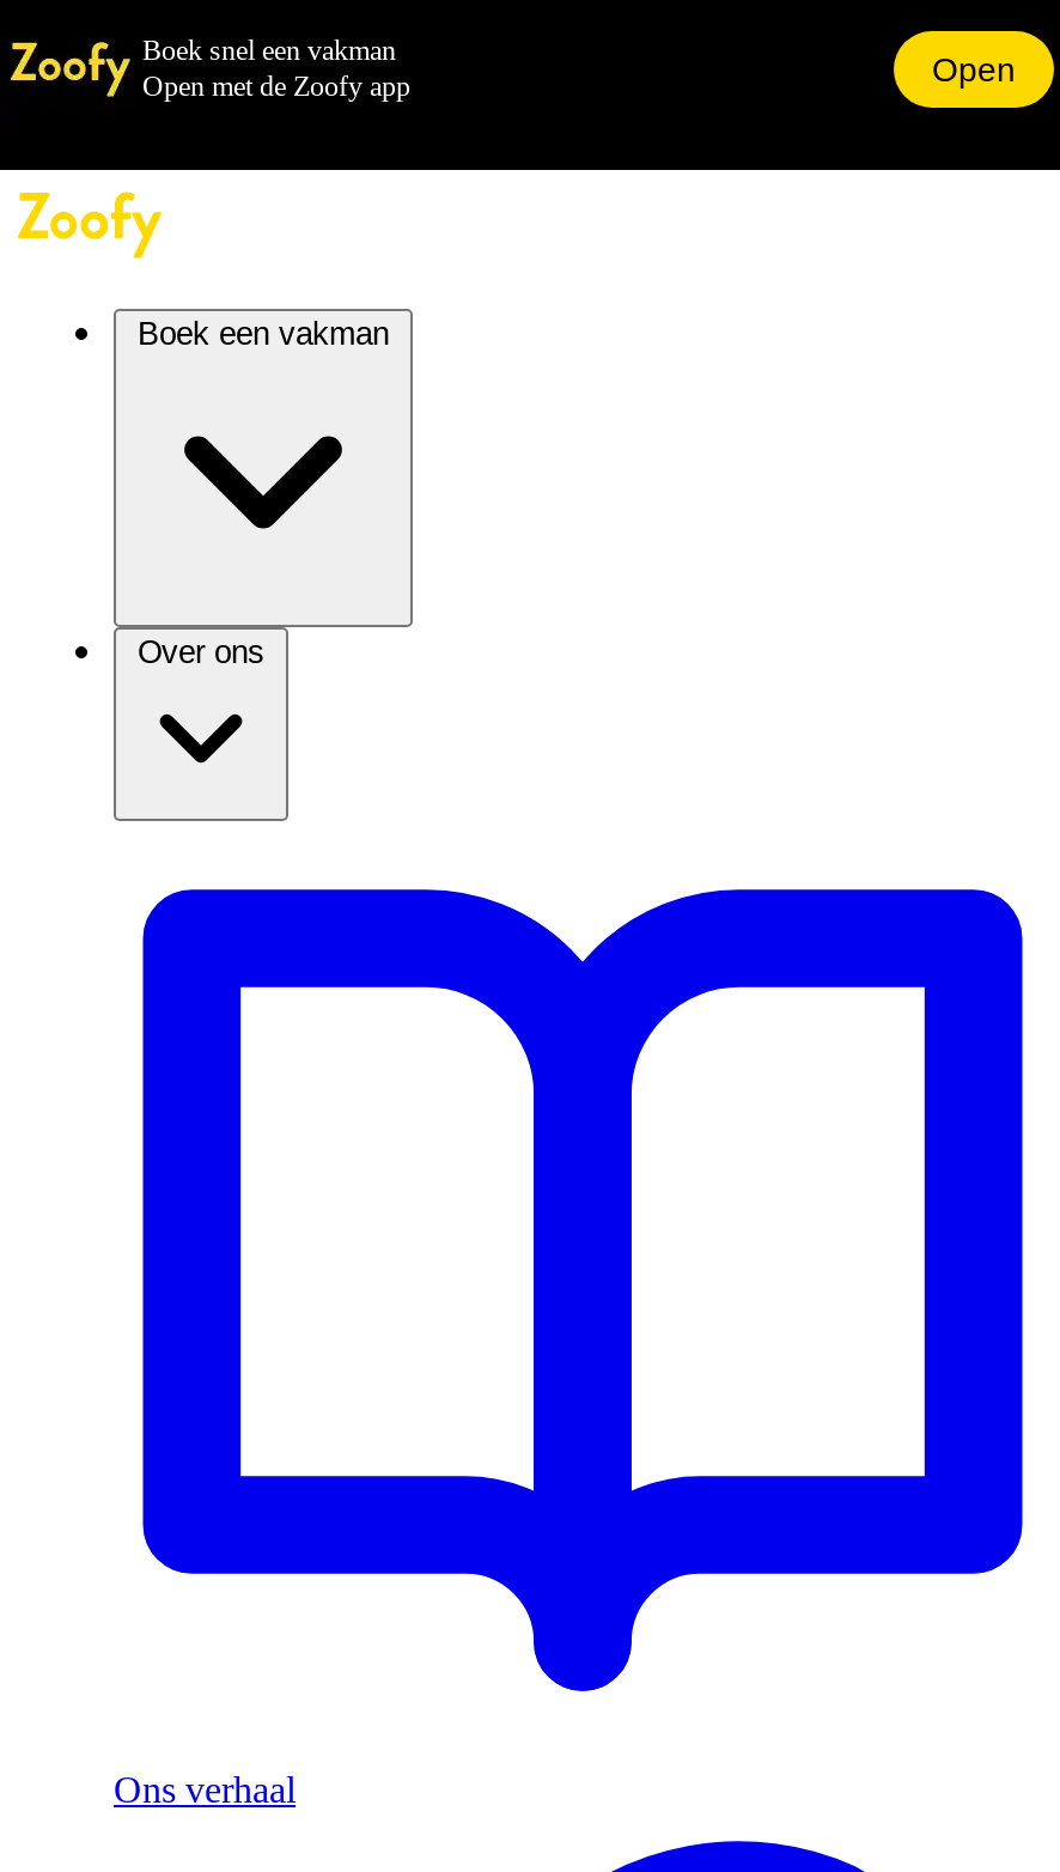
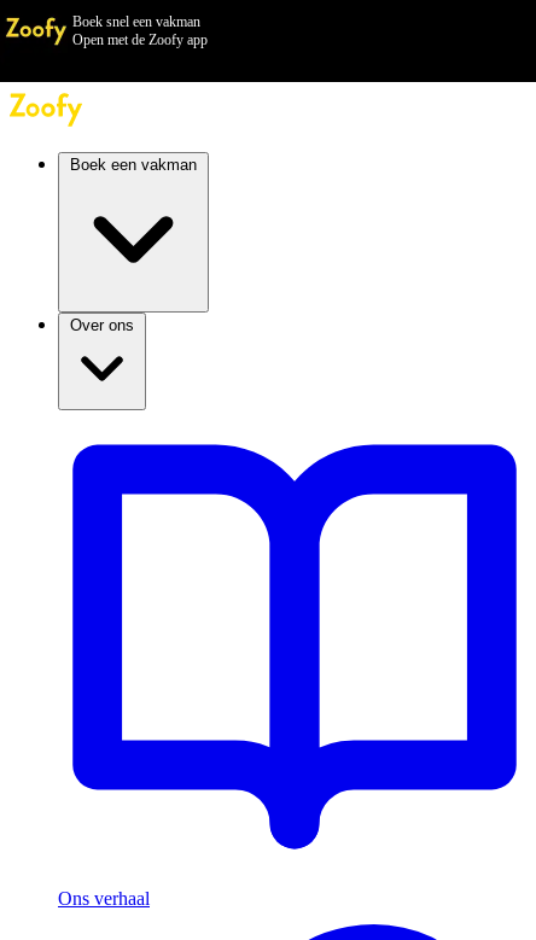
- Open
